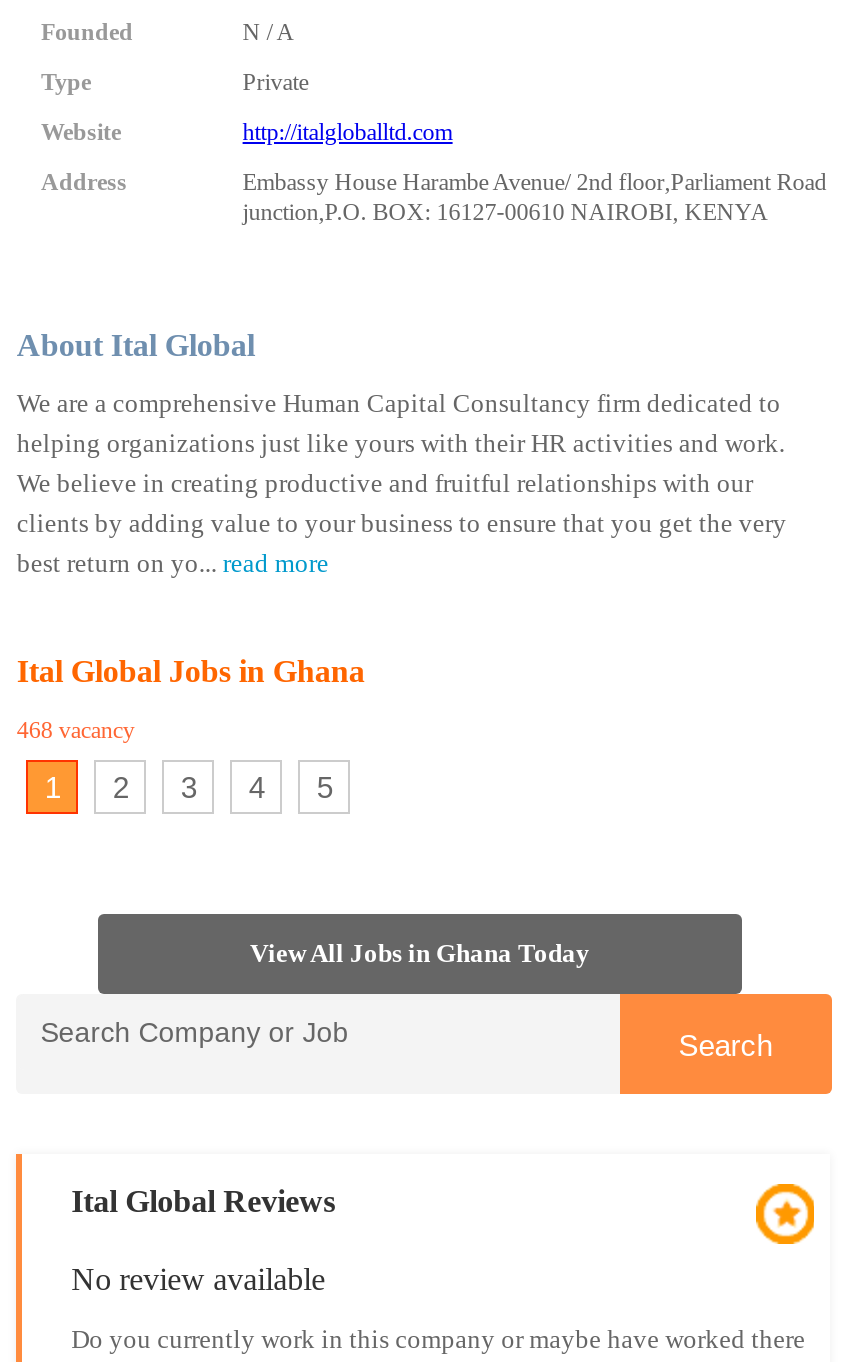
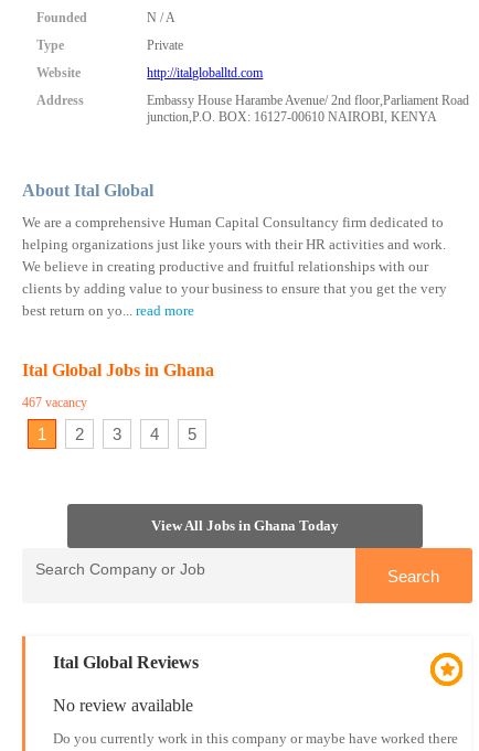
- 468 vacancy
+ 467 vacancy
